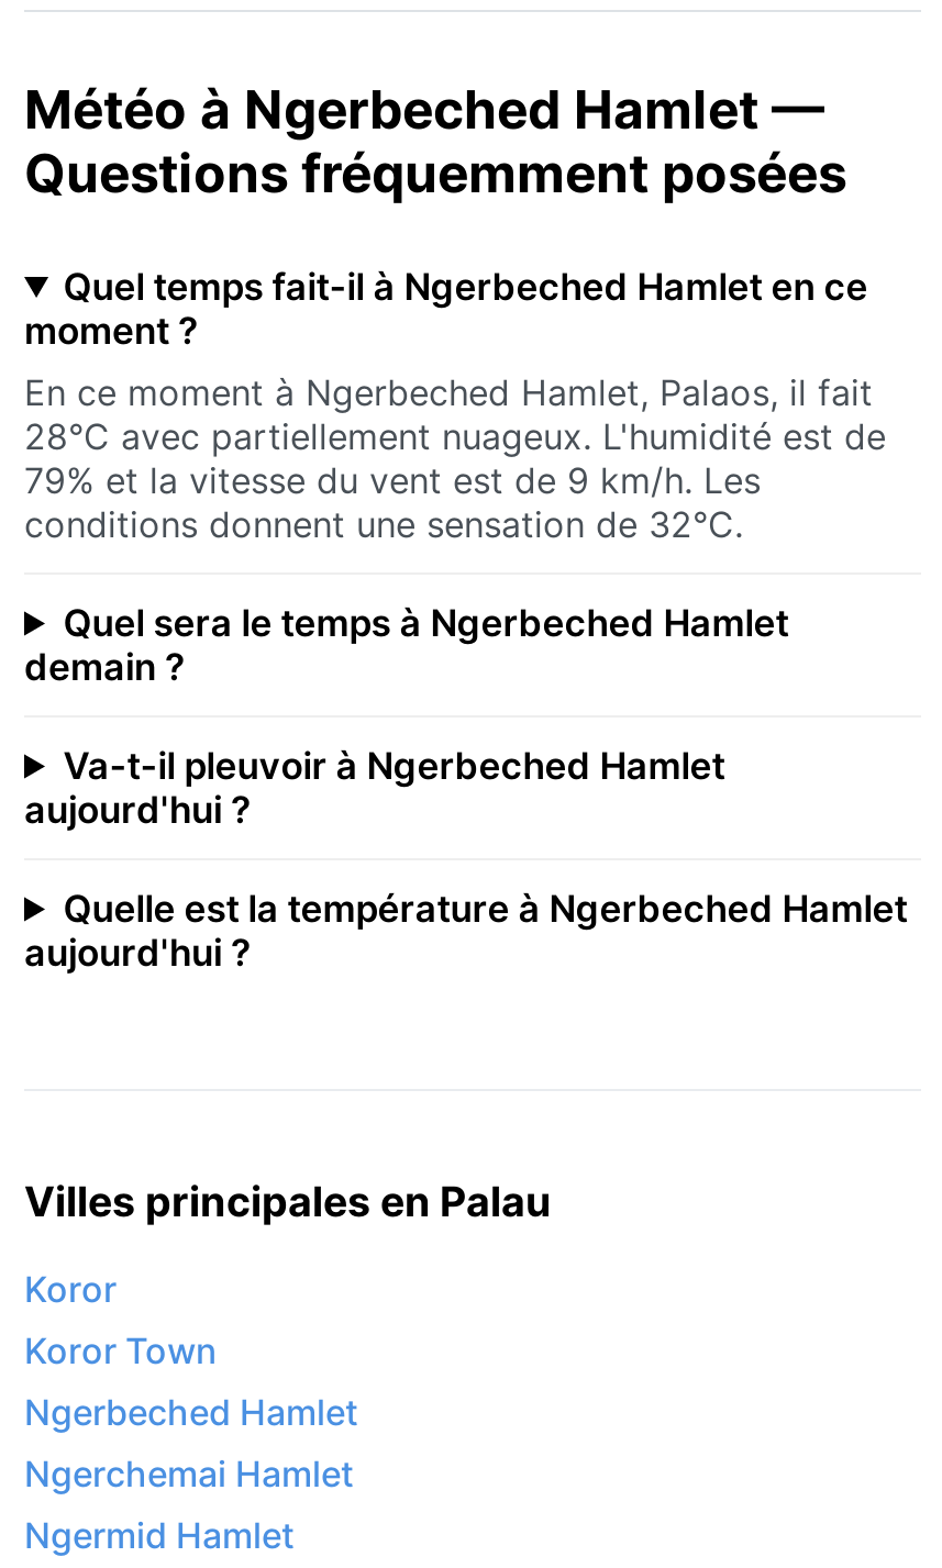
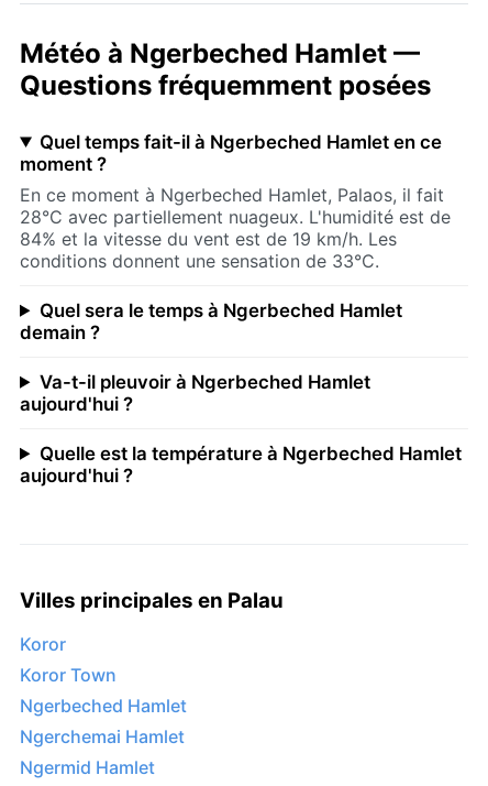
- 79% et la vitesse du vent est de 9 km/h. Les
+ 84% et la vitesse du vent est de 19 km/h. Les

- conditions donnent une sensation de 32°C.
+ conditions donnent une sensation de 33°C.
